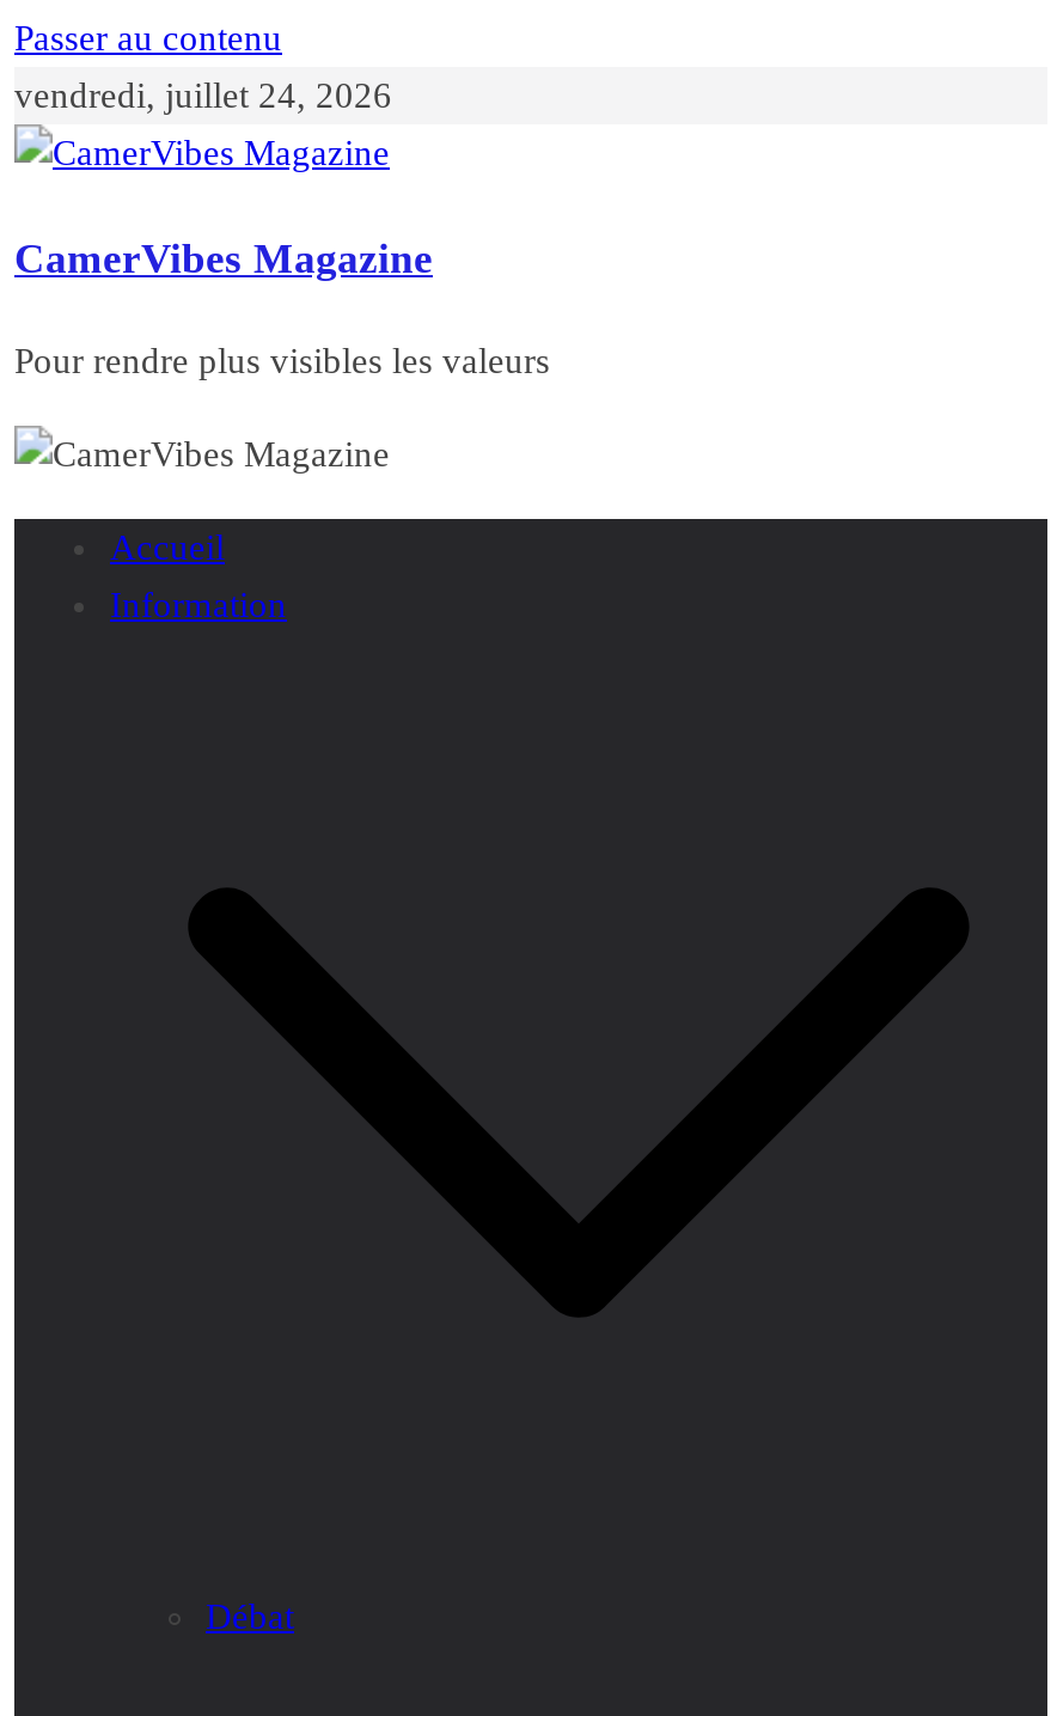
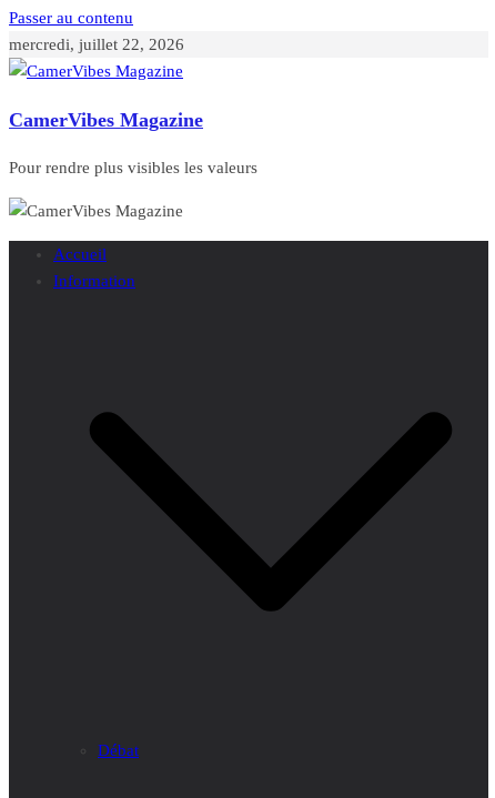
- vendredi, juillet 24, 2026
+ mercredi, juillet 22, 2026
